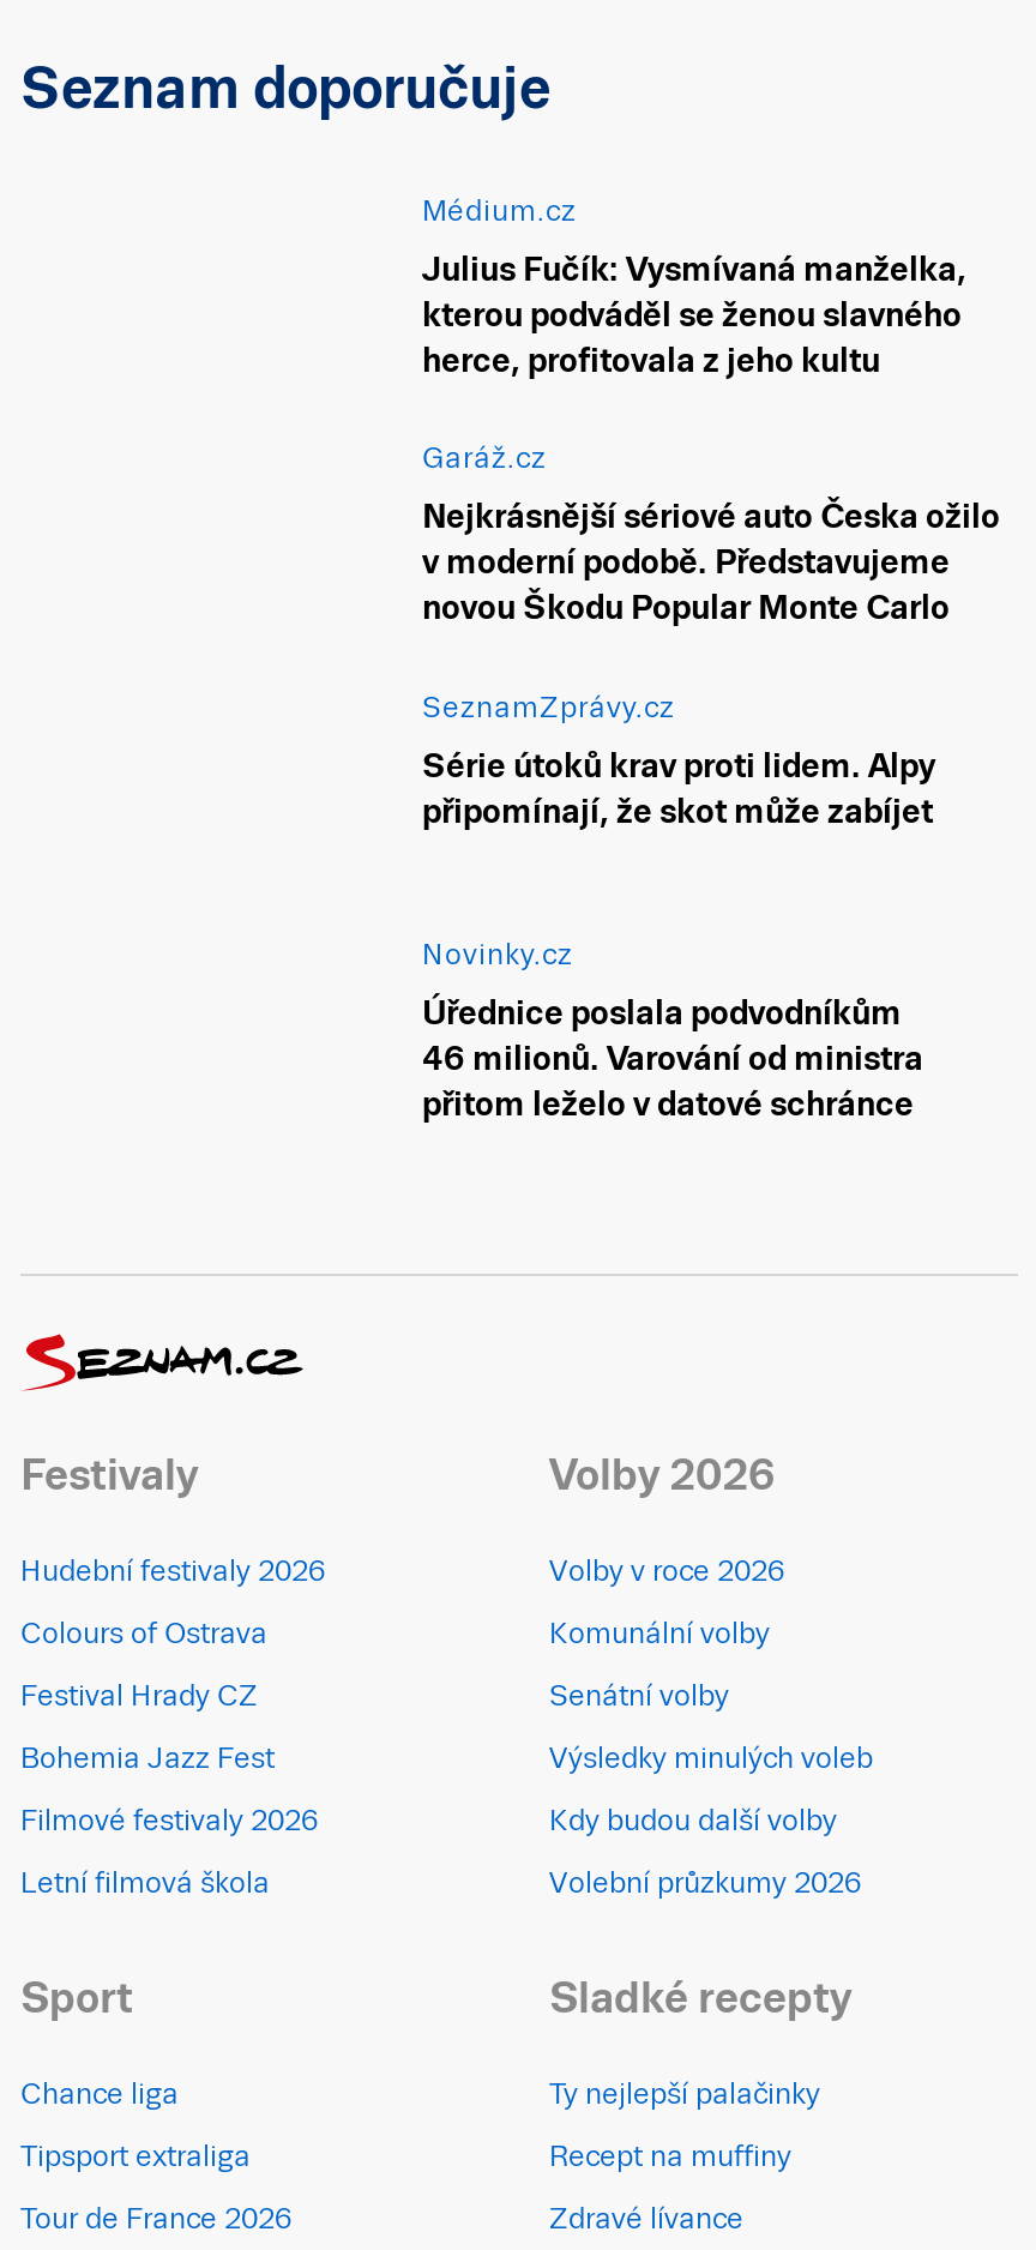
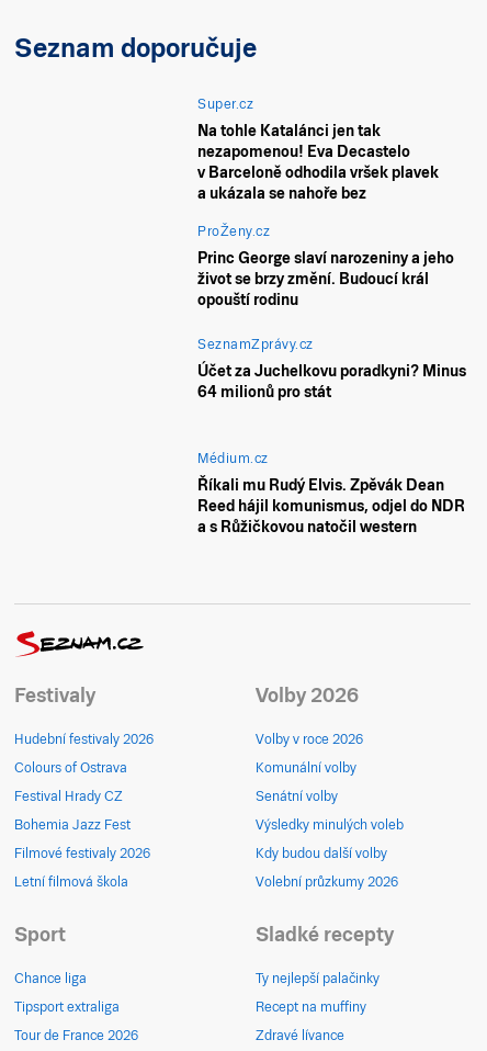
+ Super.cz

moved down: Médium.cz

- Julius Fučík: Vysmívaná manželka,
- kterou podváděl se ženou slavného
- herce, profitovala z jeho kultu
+ Na tohle Katalánci jen tak
+ nezapomenou! Eva Decastelo
+ v Barceloně odhodila vršek plavek
+ a ukázala se nahoře bez

- Garáž.cz
+ ProŽeny.cz

- Nejkrásnější sériové auto Česka ožilo
- v moderní podobě. Představujeme
- novou Škodu Popular Monte Carlo
+ Princ George slaví narozeniny a jeho
+ život se brzy změní. Budoucí král
+ opouští rodinu

- Série útoků krav proti lidem. Alpy
- připomínají, že skot může zabíjet
+ Účet za Juchelkovu poradkyni? Minus
+ 64 milionů pro stát

- Novinky.cz

- Úřednice poslala podvodníkům
- 46 milionů. Varování od ministra
- přitom leželo v datové schránce
+ Říkali mu Rudý Elvis. Zpěvák Dean
+ Reed hájil komunismus, odjel do NDR
+ a s Růžičkovou natočil western
